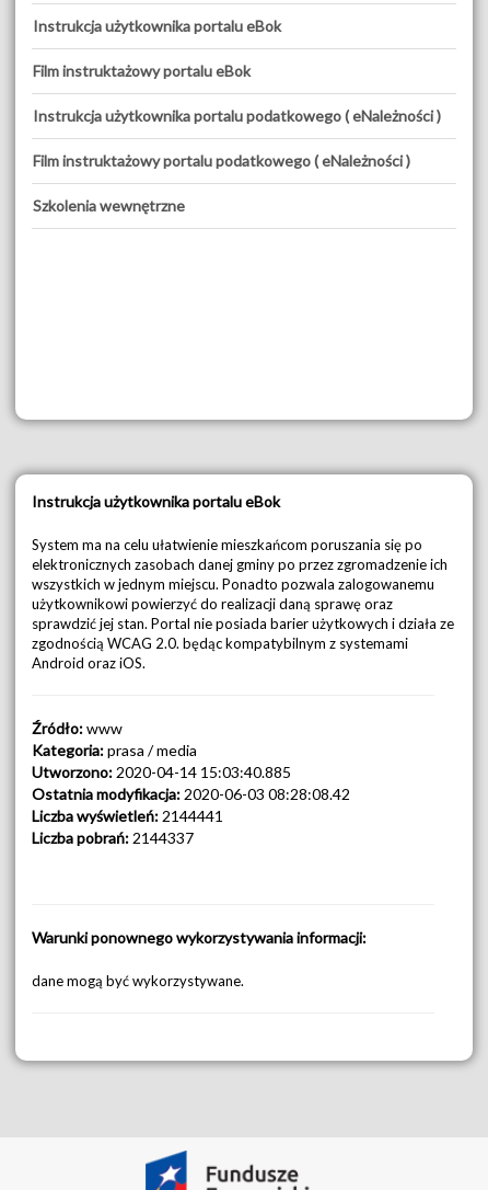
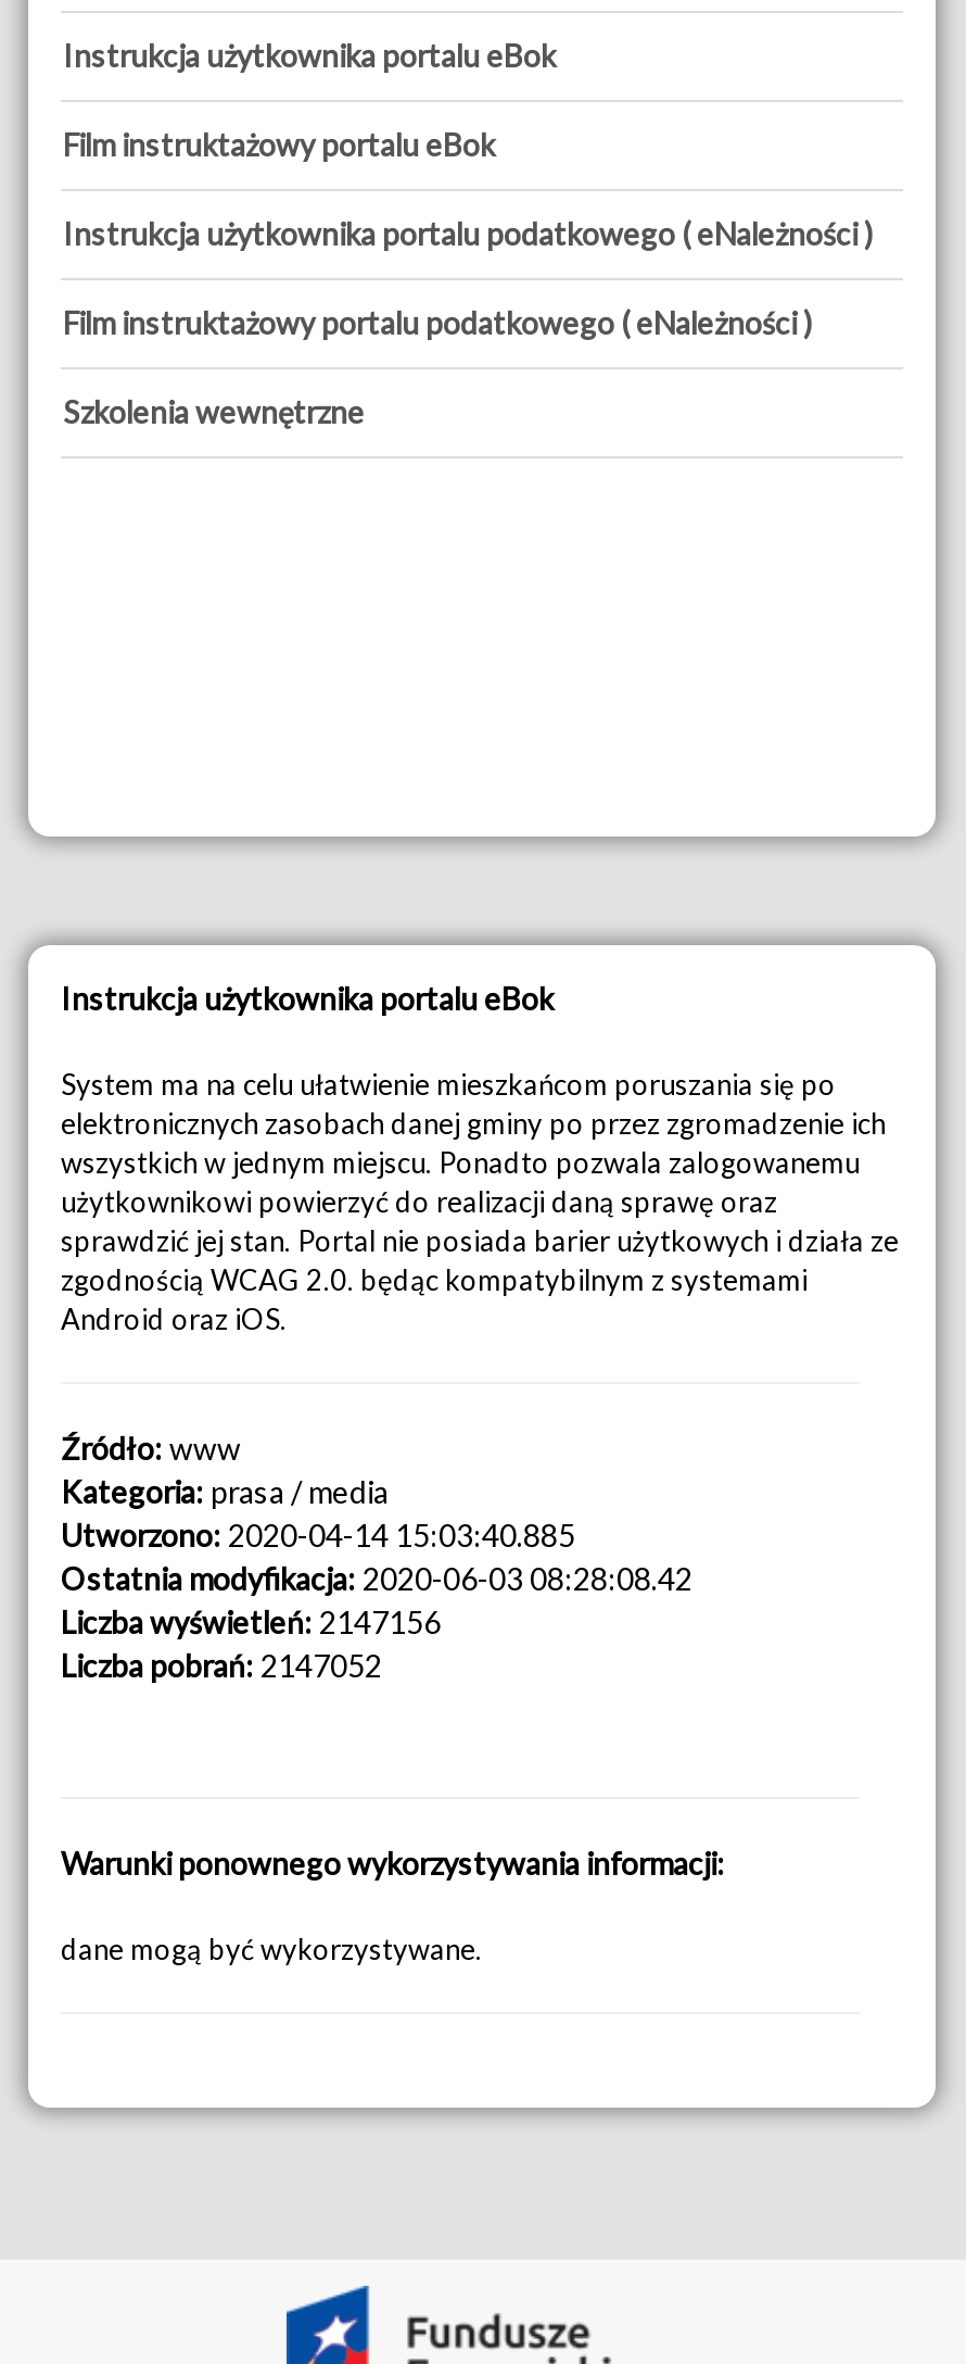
- Liczba wyświetleń: 2144441
+ Liczba wyświetleń: 2147156

- Liczba pobrań: 2144337
+ Liczba pobrań: 2147052
